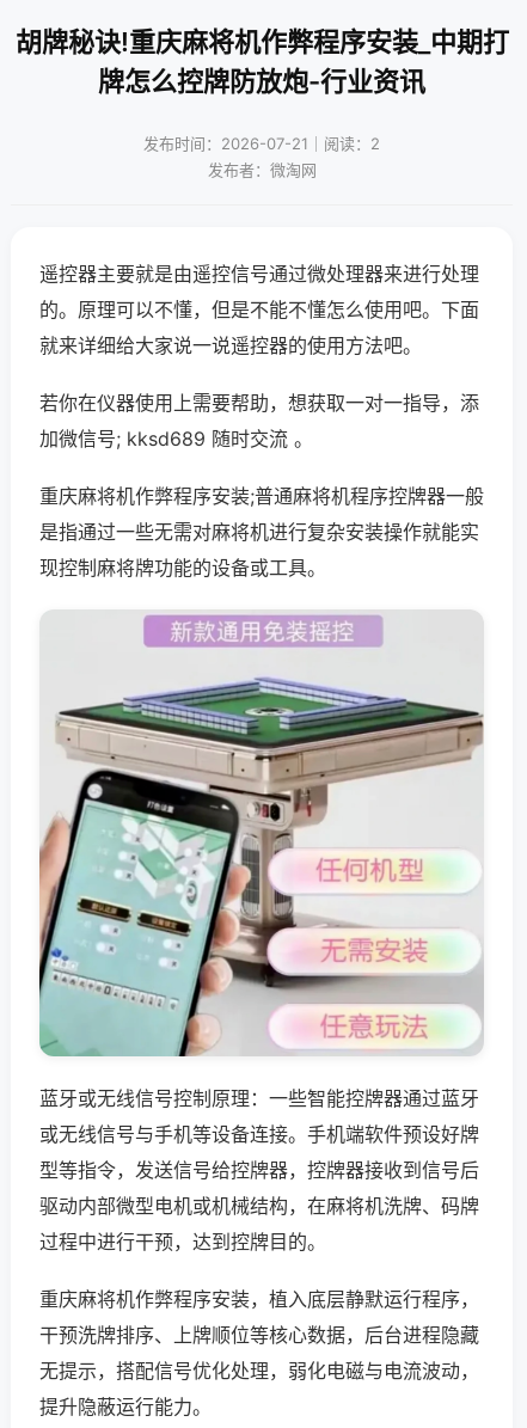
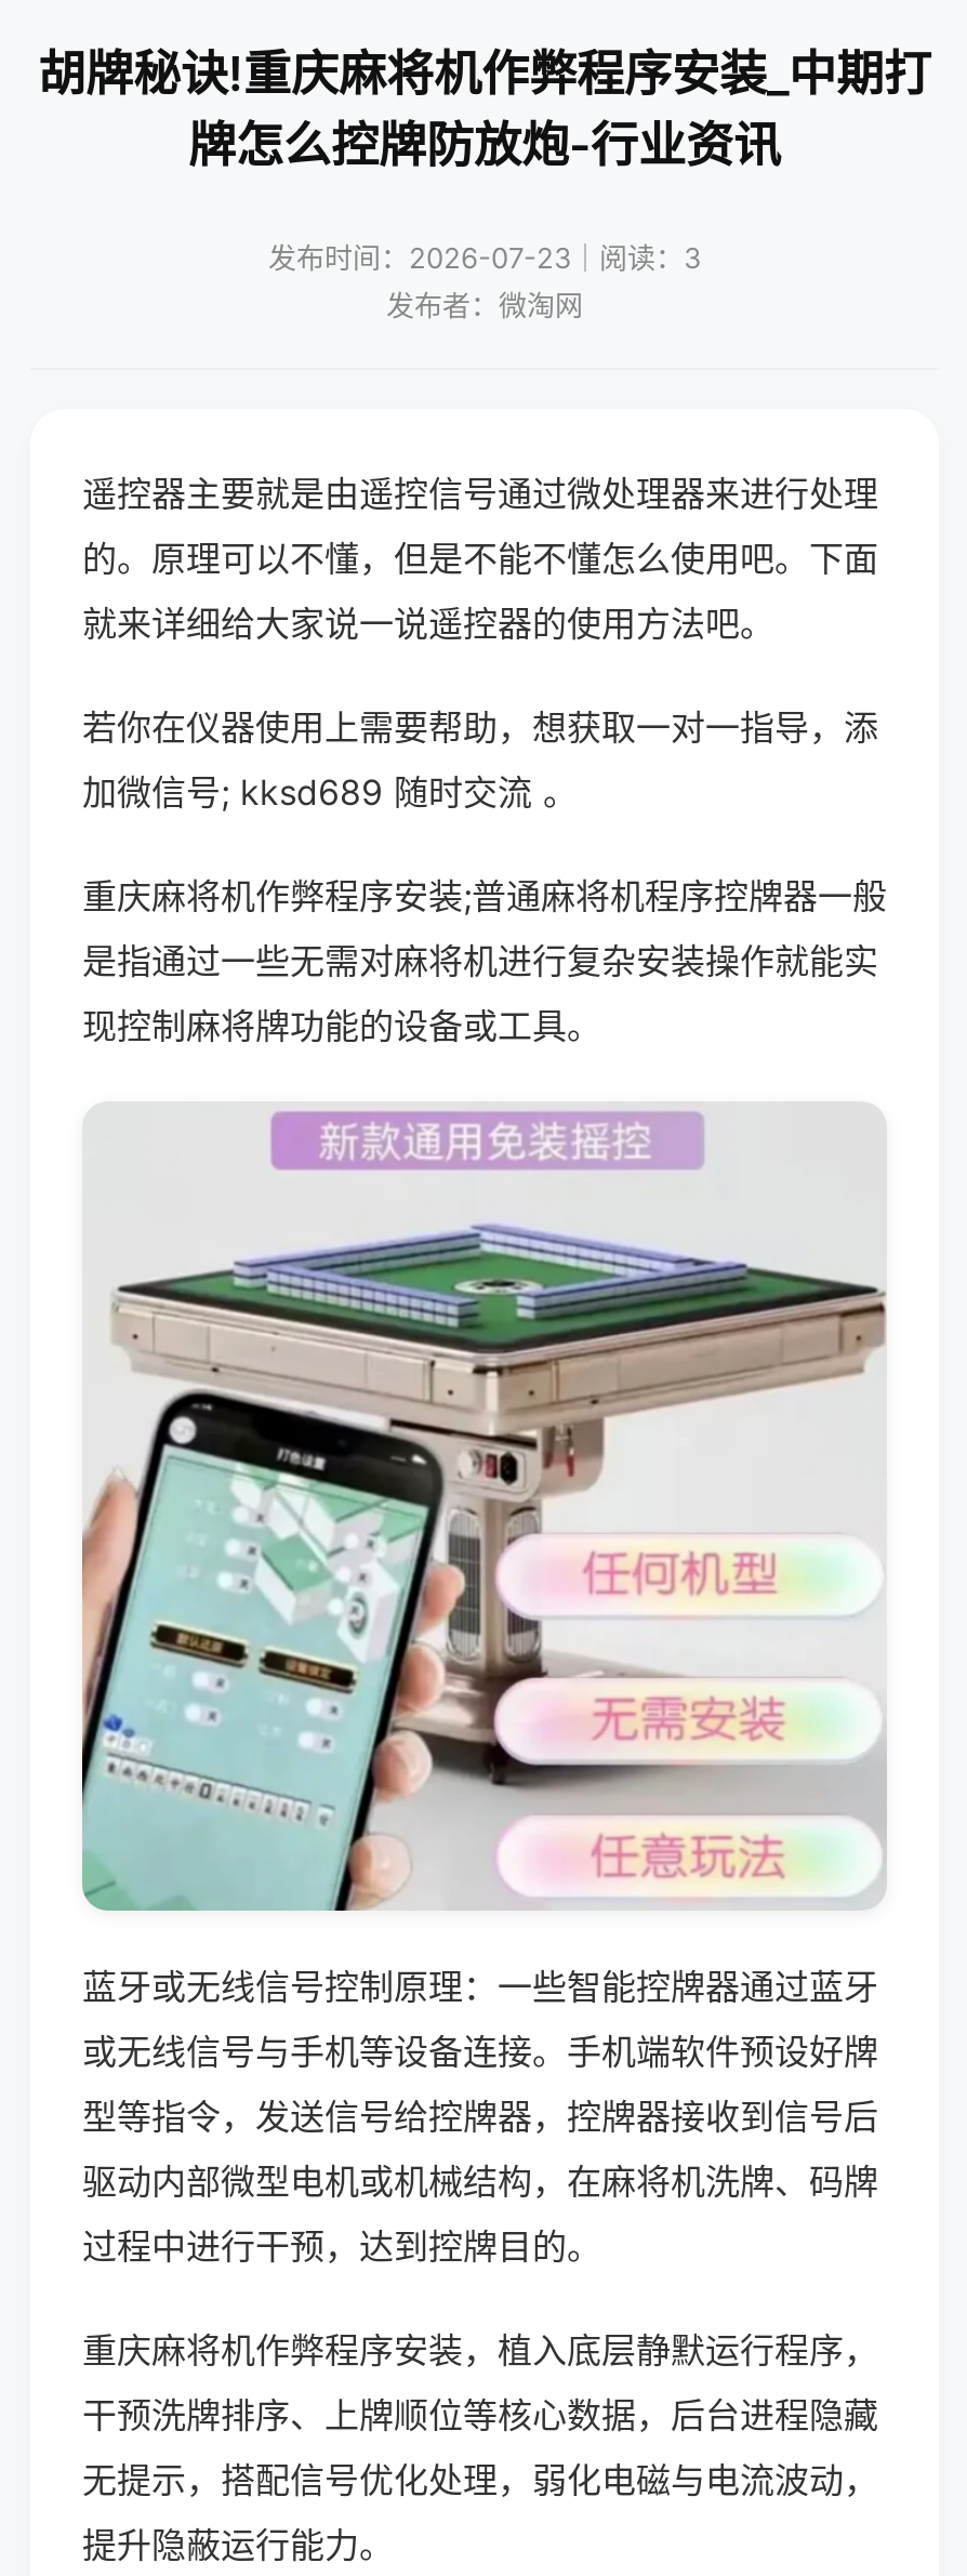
- 发布时间：2026-07-21｜阅读：2
+ 发布时间：2026-07-23｜阅读：3
